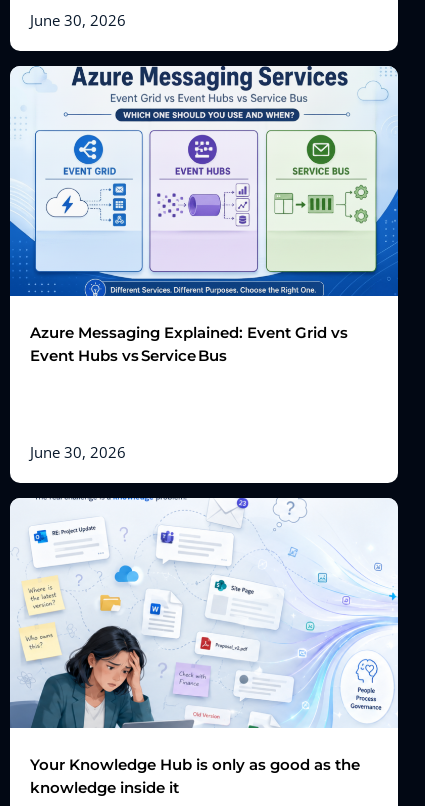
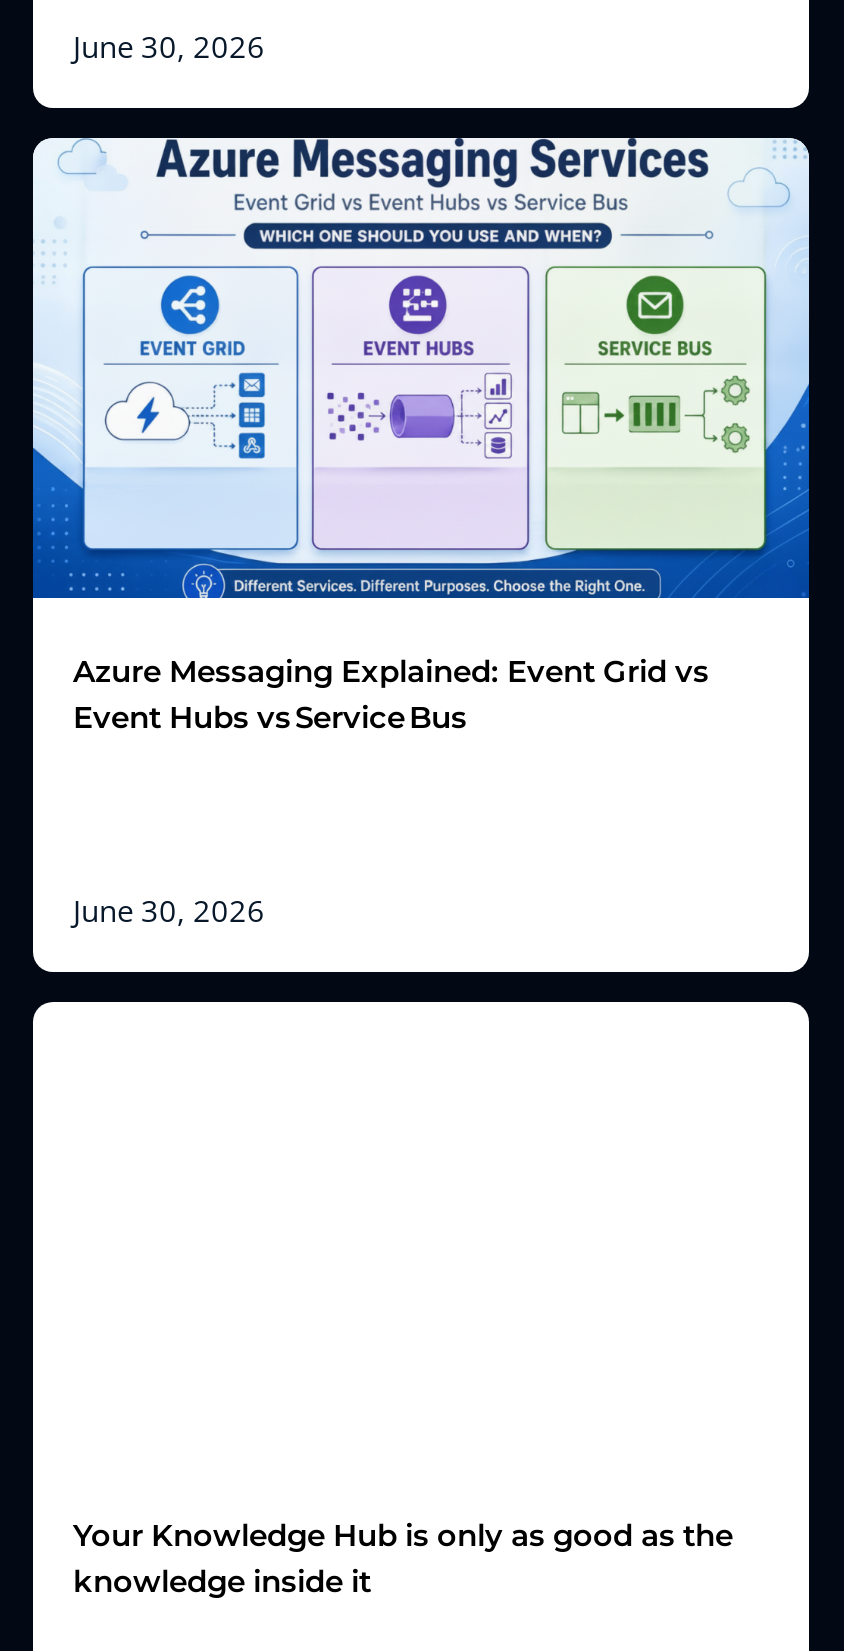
- [image]
